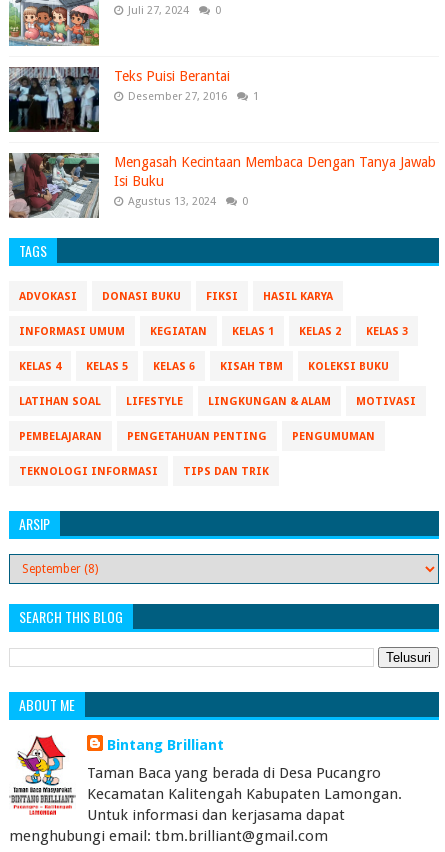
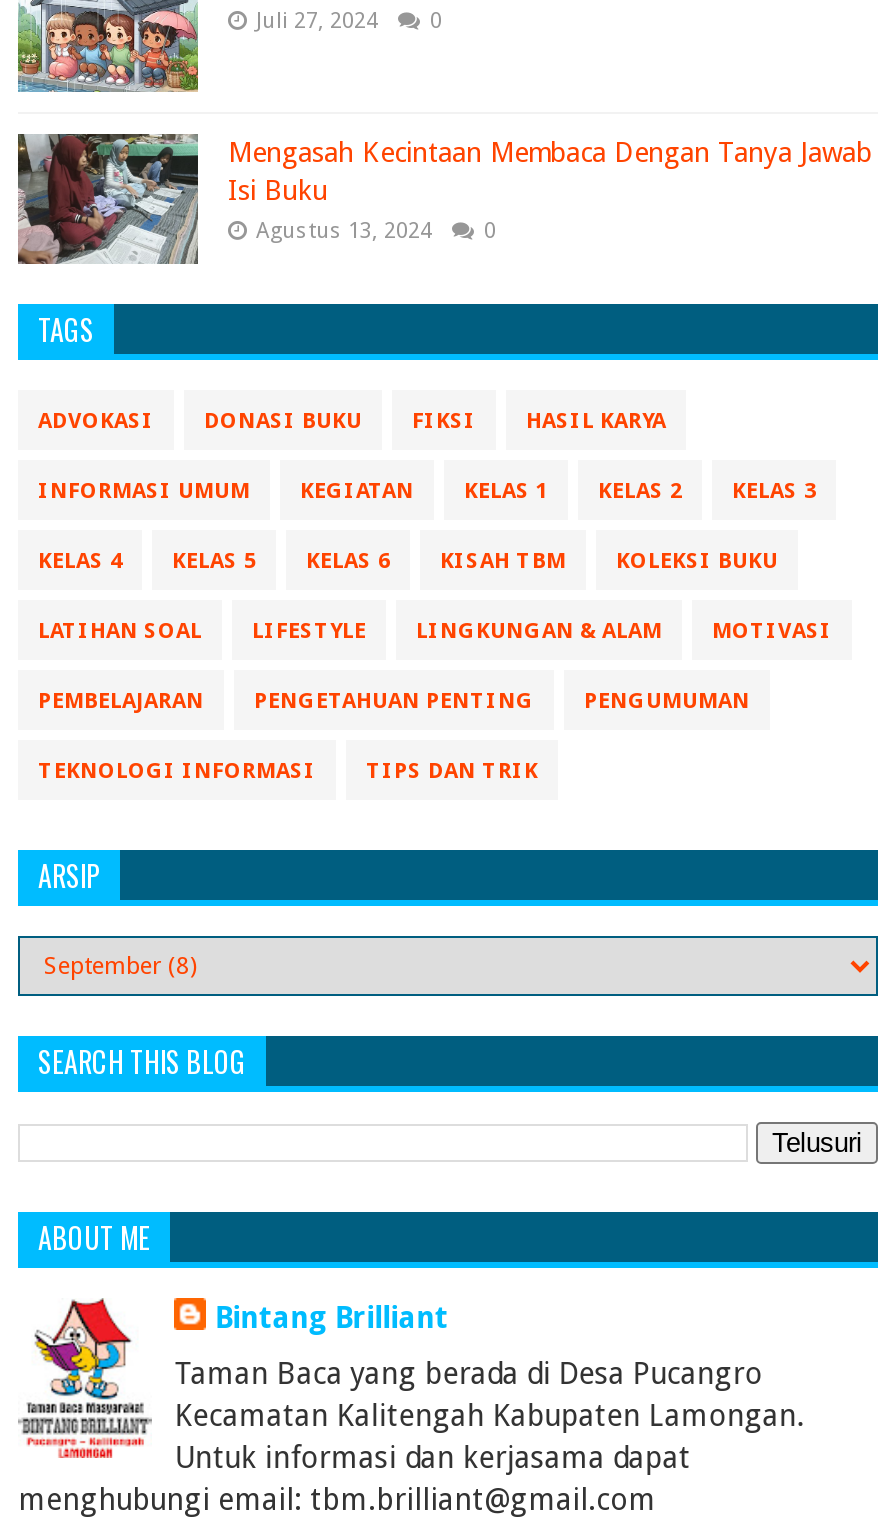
- [image]
- Teks Puisi Berantai
- Desember 27, 2016
- 1
